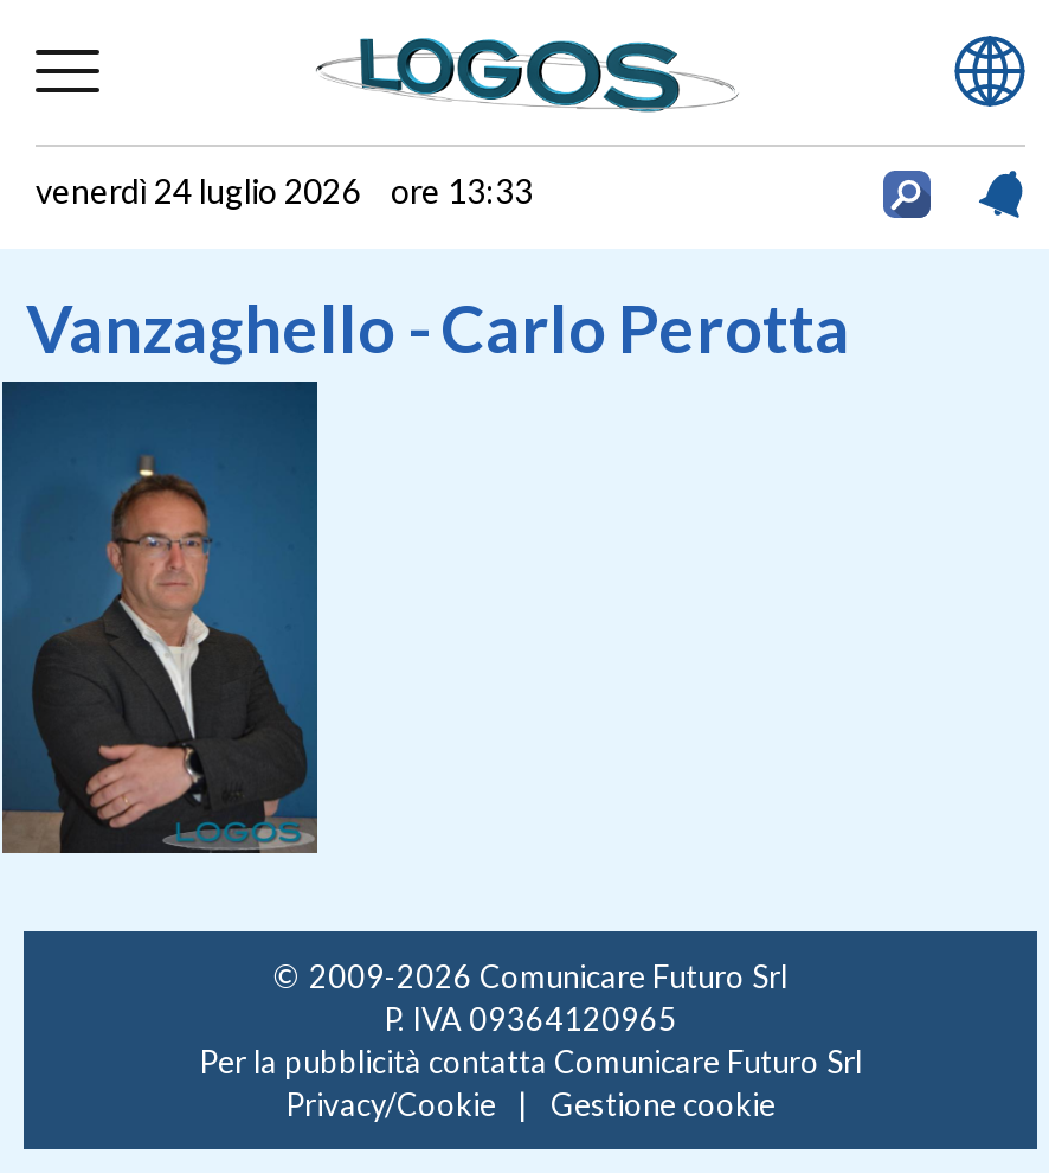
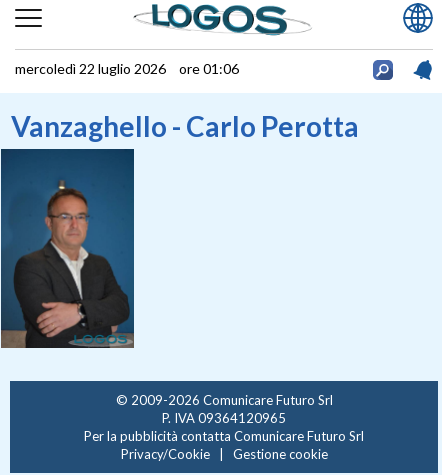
- venerdì 24 luglio 2026 ore 13:33
+ mercoledì 22 luglio 2026 ore 01:06
